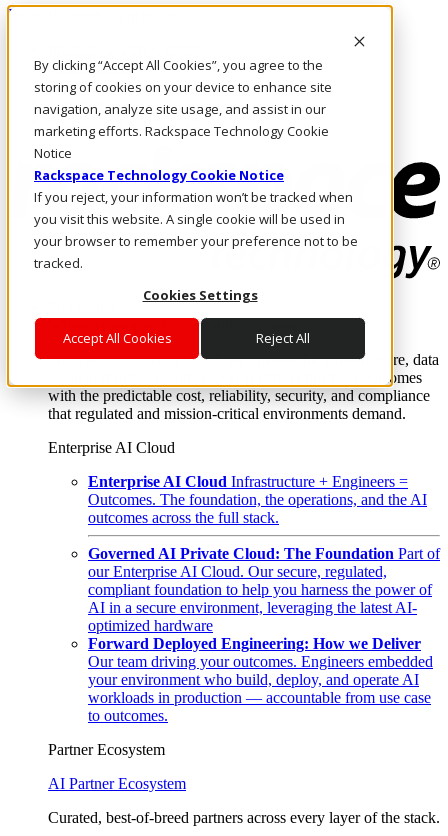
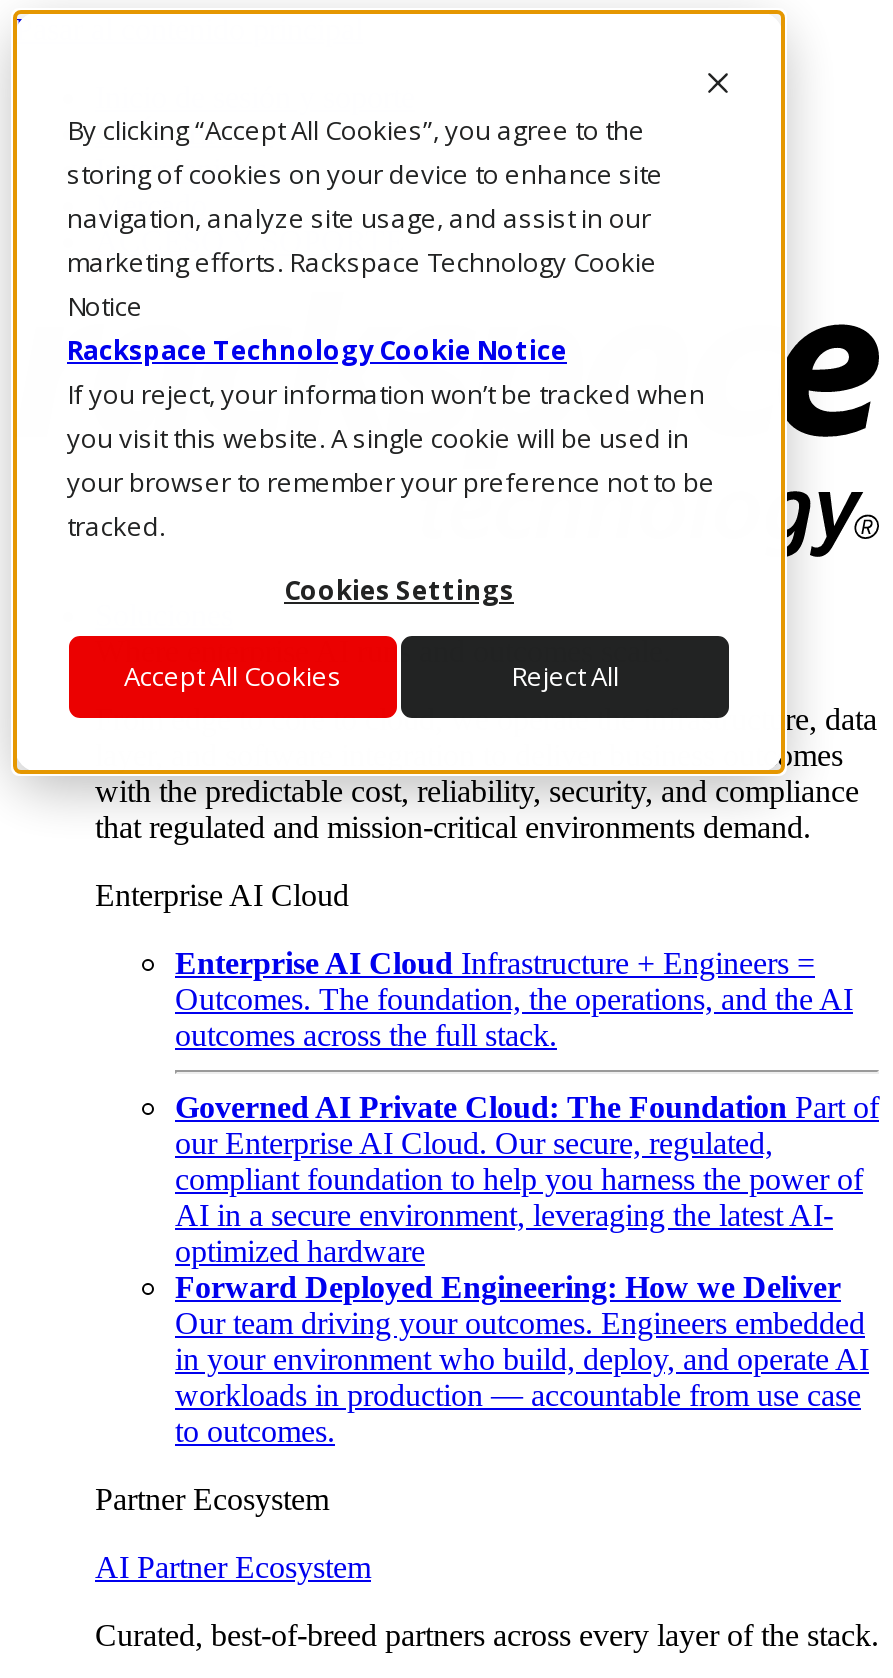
- your environment who build, deploy, and operate AI
+ in your environment who build, deploy, and operate AI
